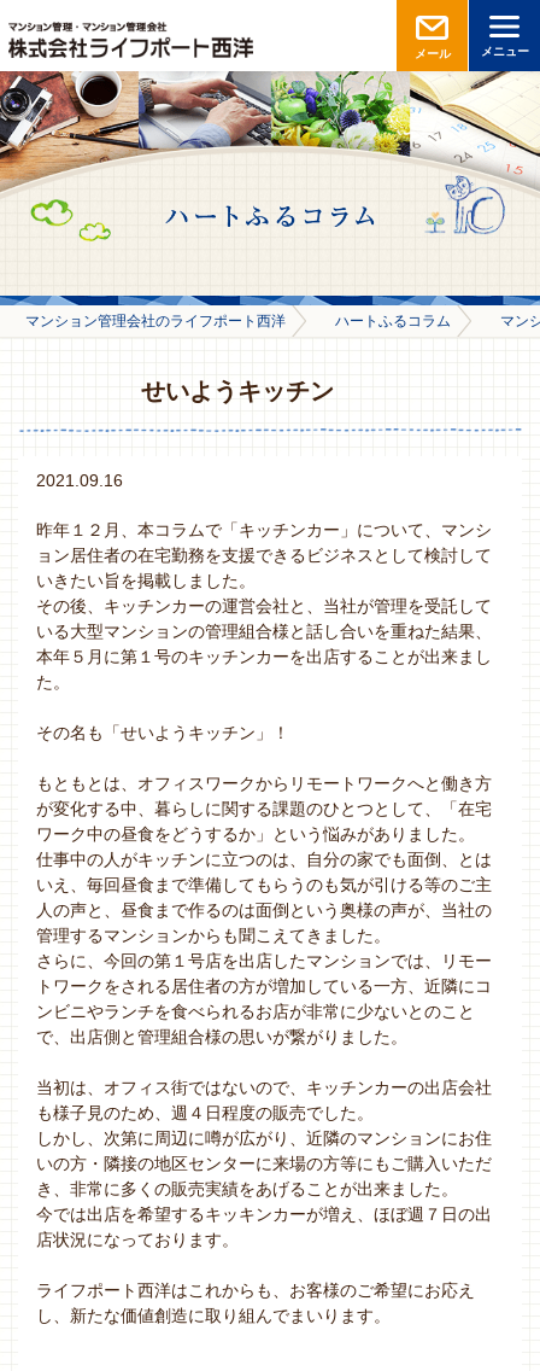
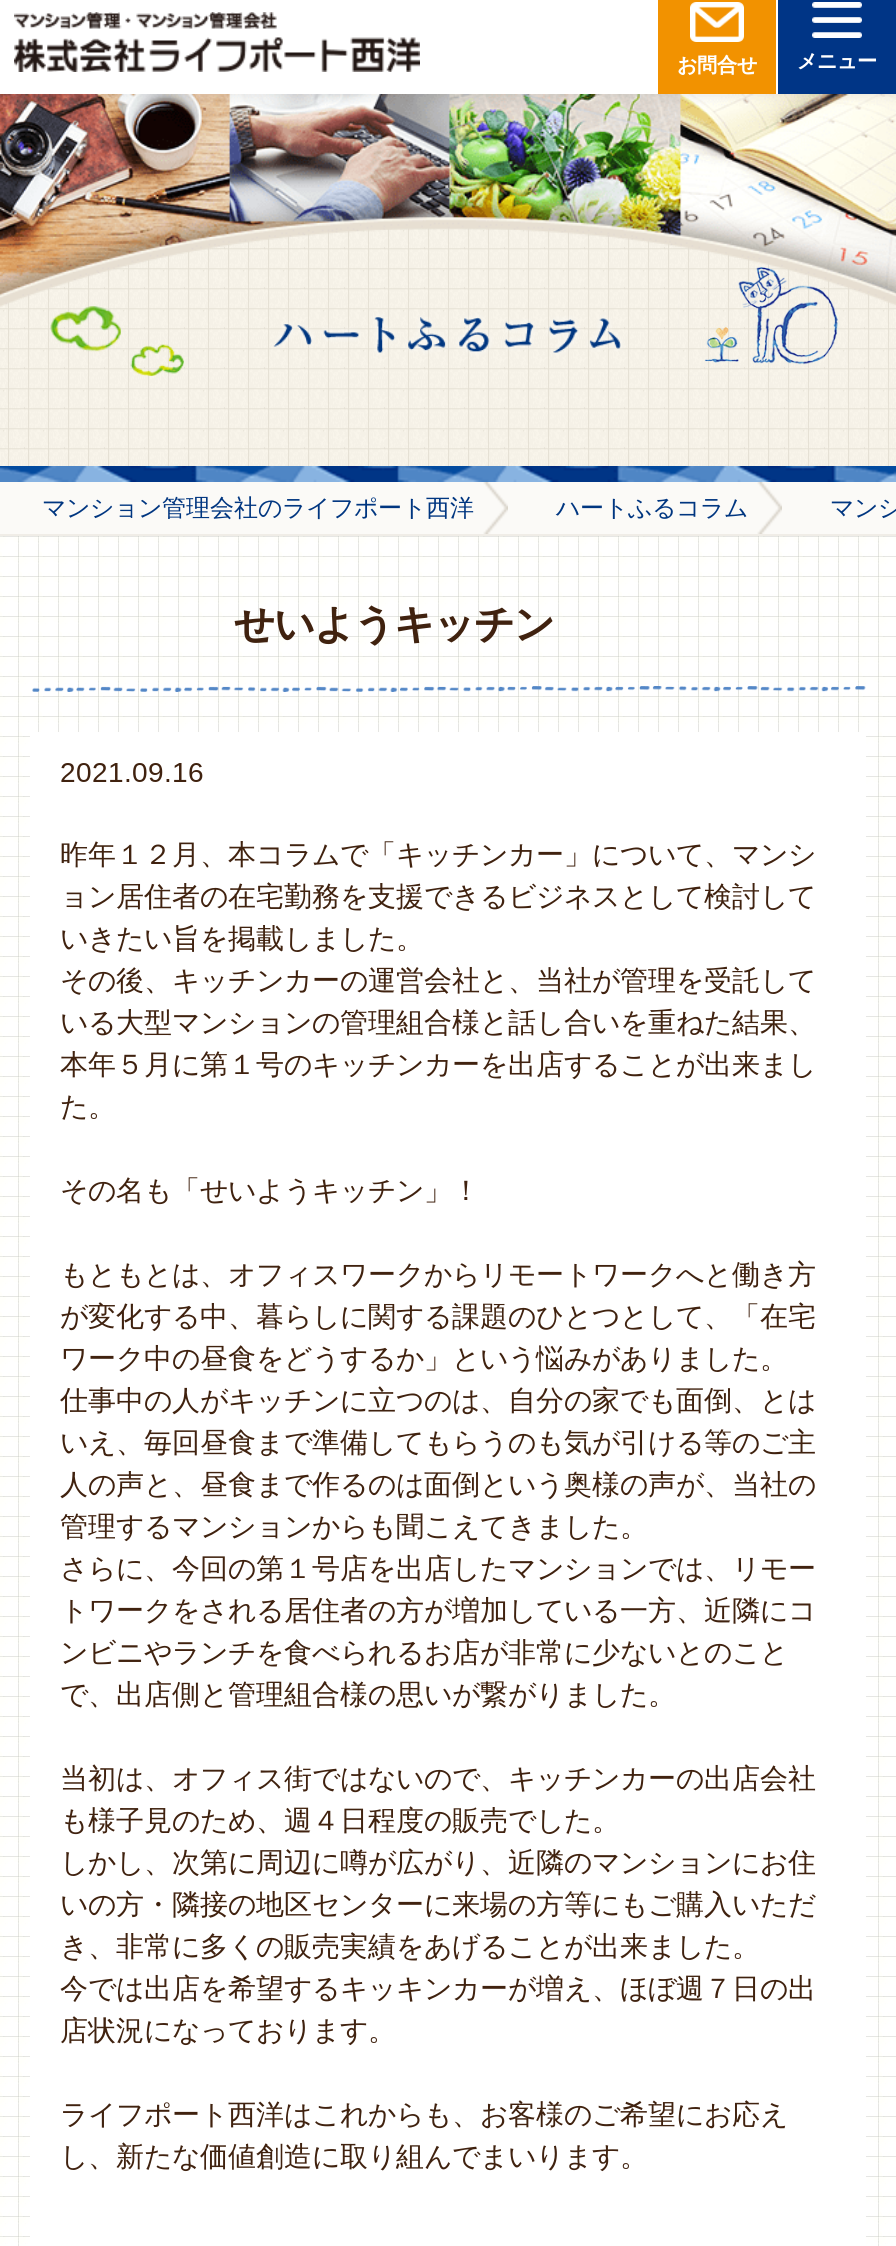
- メール
+ お問合せ
